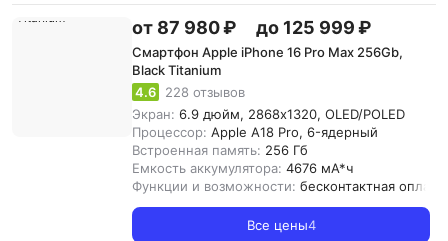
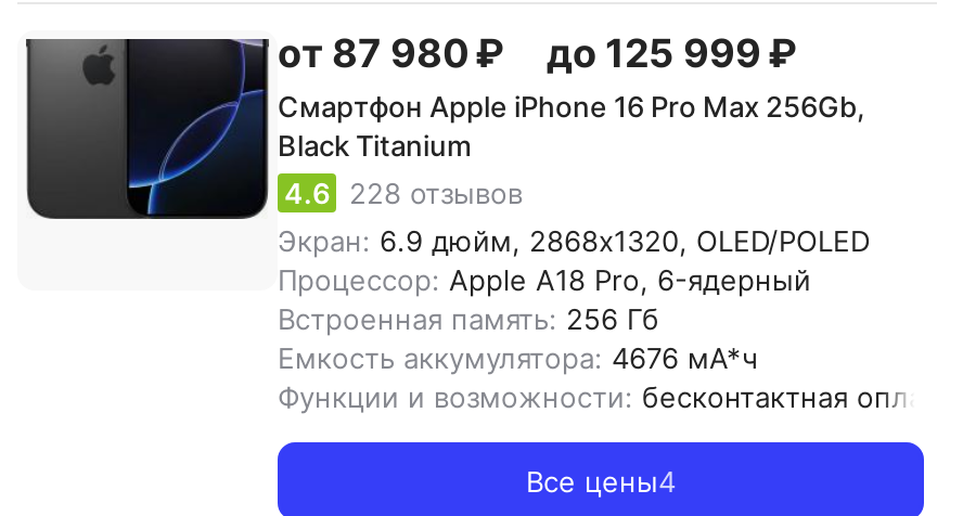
+ [image]
